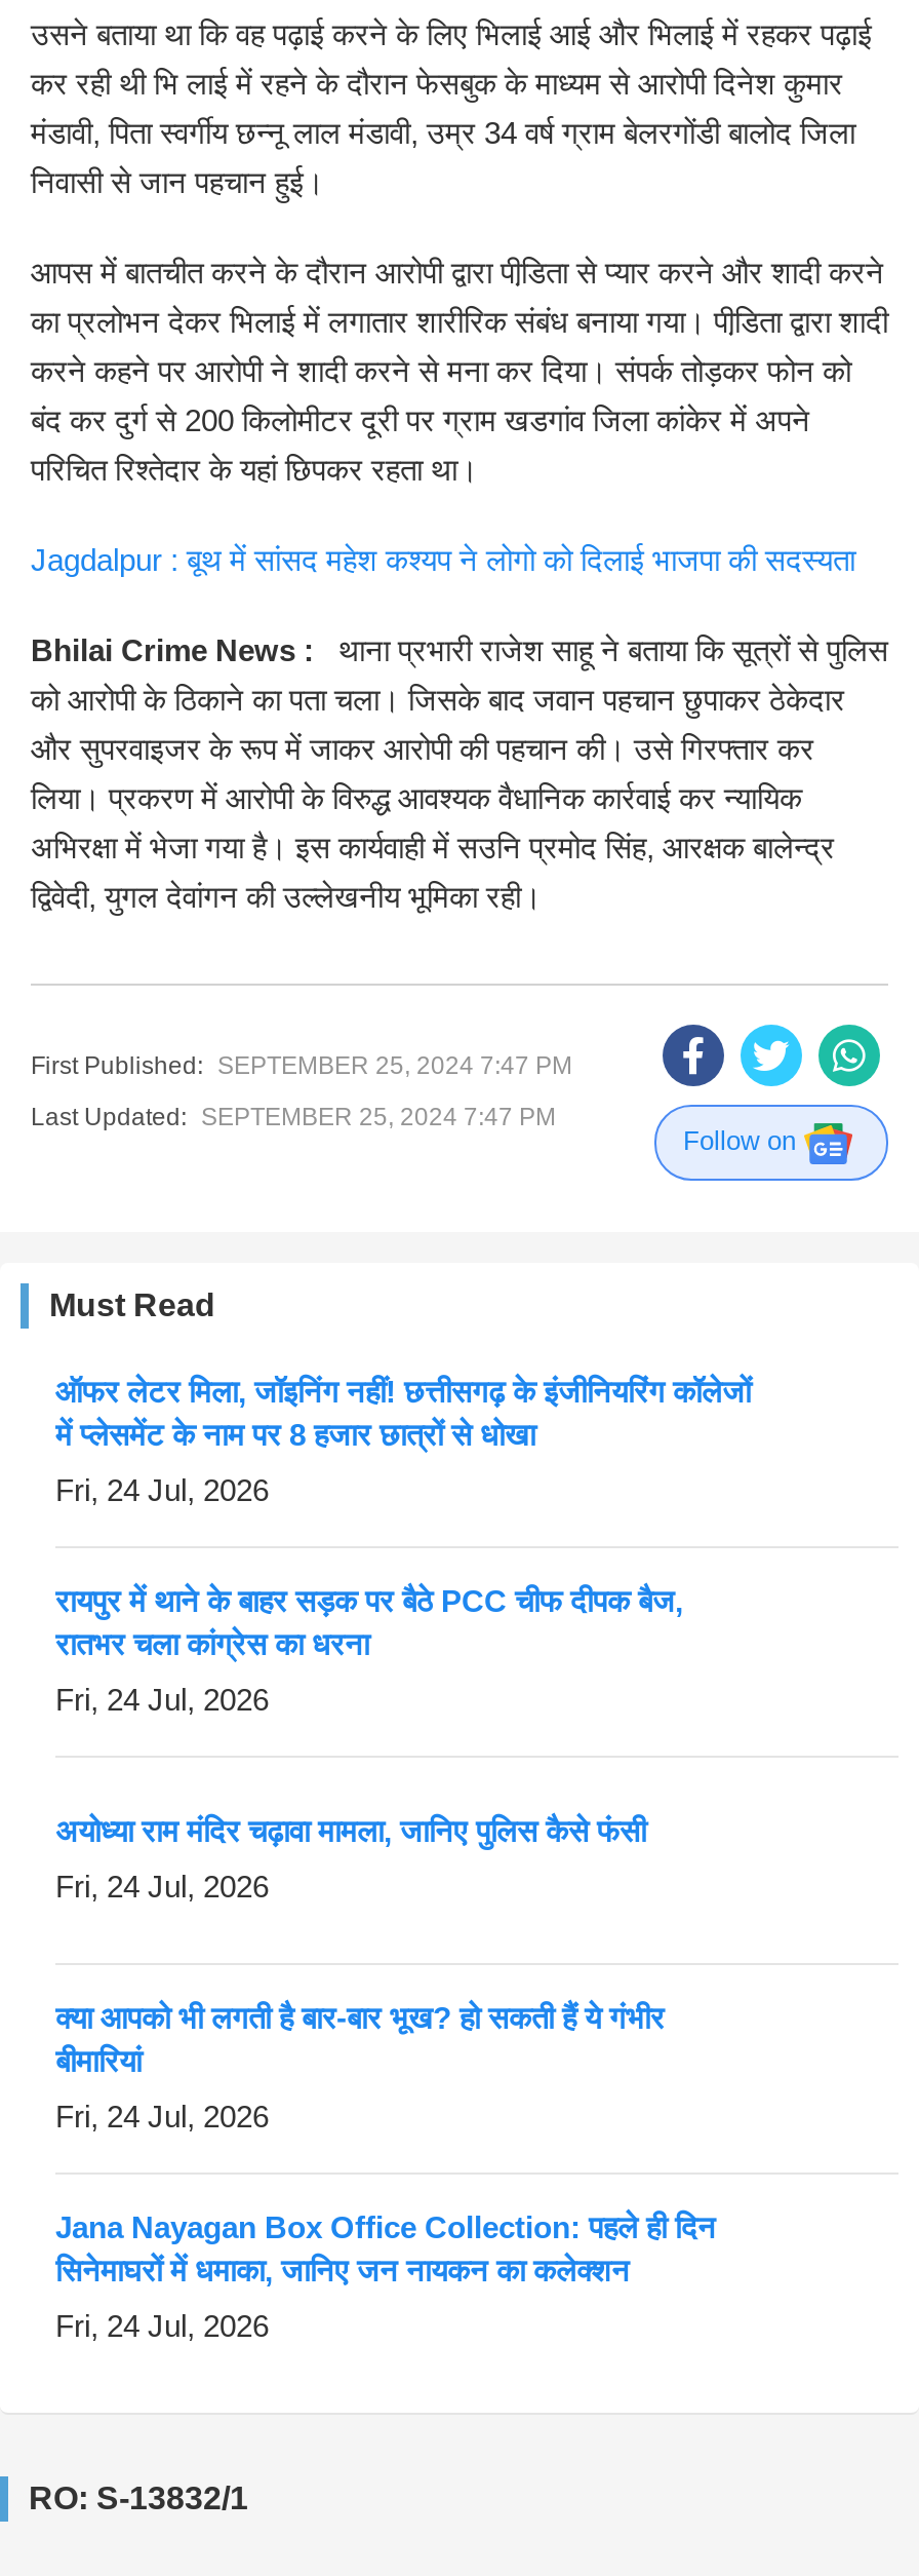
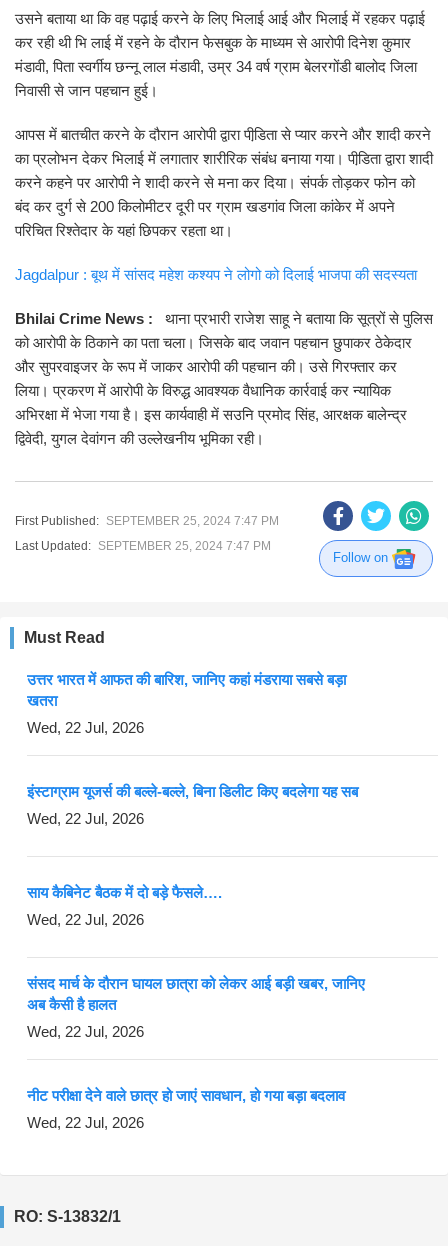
- ऑफर लेटर मिला, जॉइनिंग नहीं! छत्तीसगढ़ के इंजीनियरिंग कॉलेजों
- में प्लेसमेंट के नाम पर 8 हजार छात्रों से धोखा
+ उत्तर भारत में आफत की बारिश, जानिए कहां मंडराया सबसे बड़ा
+ खतरा

- Fri, 24 Jul, 2026
+ Wed, 22 Jul, 2026

- रायपुर में थाने के बाहर सड़क पर बैठे PCC चीफ दीपक बैज,
- रातभर चला कांग्रेस का धरना
+ इंस्टाग्राम यूजर्स की बल्ले-बल्ले, बिना डिलीट किए बदलेगा यह सब

- Fri, 24 Jul, 2026
+ Wed, 22 Jul, 2026

- अयोध्या राम मंदिर चढ़ावा मामला, जानिए पुलिस कैसे फंसी
+ साय कैबिनेट बैठक में दो बड़े फैसले….

- Fri, 24 Jul, 2026
+ Wed, 22 Jul, 2026

- क्या आपको भी लगती है बार-बार भूख? हो सकती हैं ये गंभीर
- बीमारियां
+ संसद मार्च के दौरान घायल छात्रा को लेकर आई बड़ी खबर, जानिए
+ अब कैसी है हालत

- Fri, 24 Jul, 2026
+ Wed, 22 Jul, 2026

- Jana Nayagan Box Office Collection: पहले ही दिन
- सिनेमाघरों में धमाका, जानिए जन नायकन का कलेक्शन
+ नीट परीक्षा देने वाले छात्र हो जाएं सावधान, हो गया बड़ा बदलाव

- Fri, 24 Jul, 2026
+ Wed, 22 Jul, 2026
